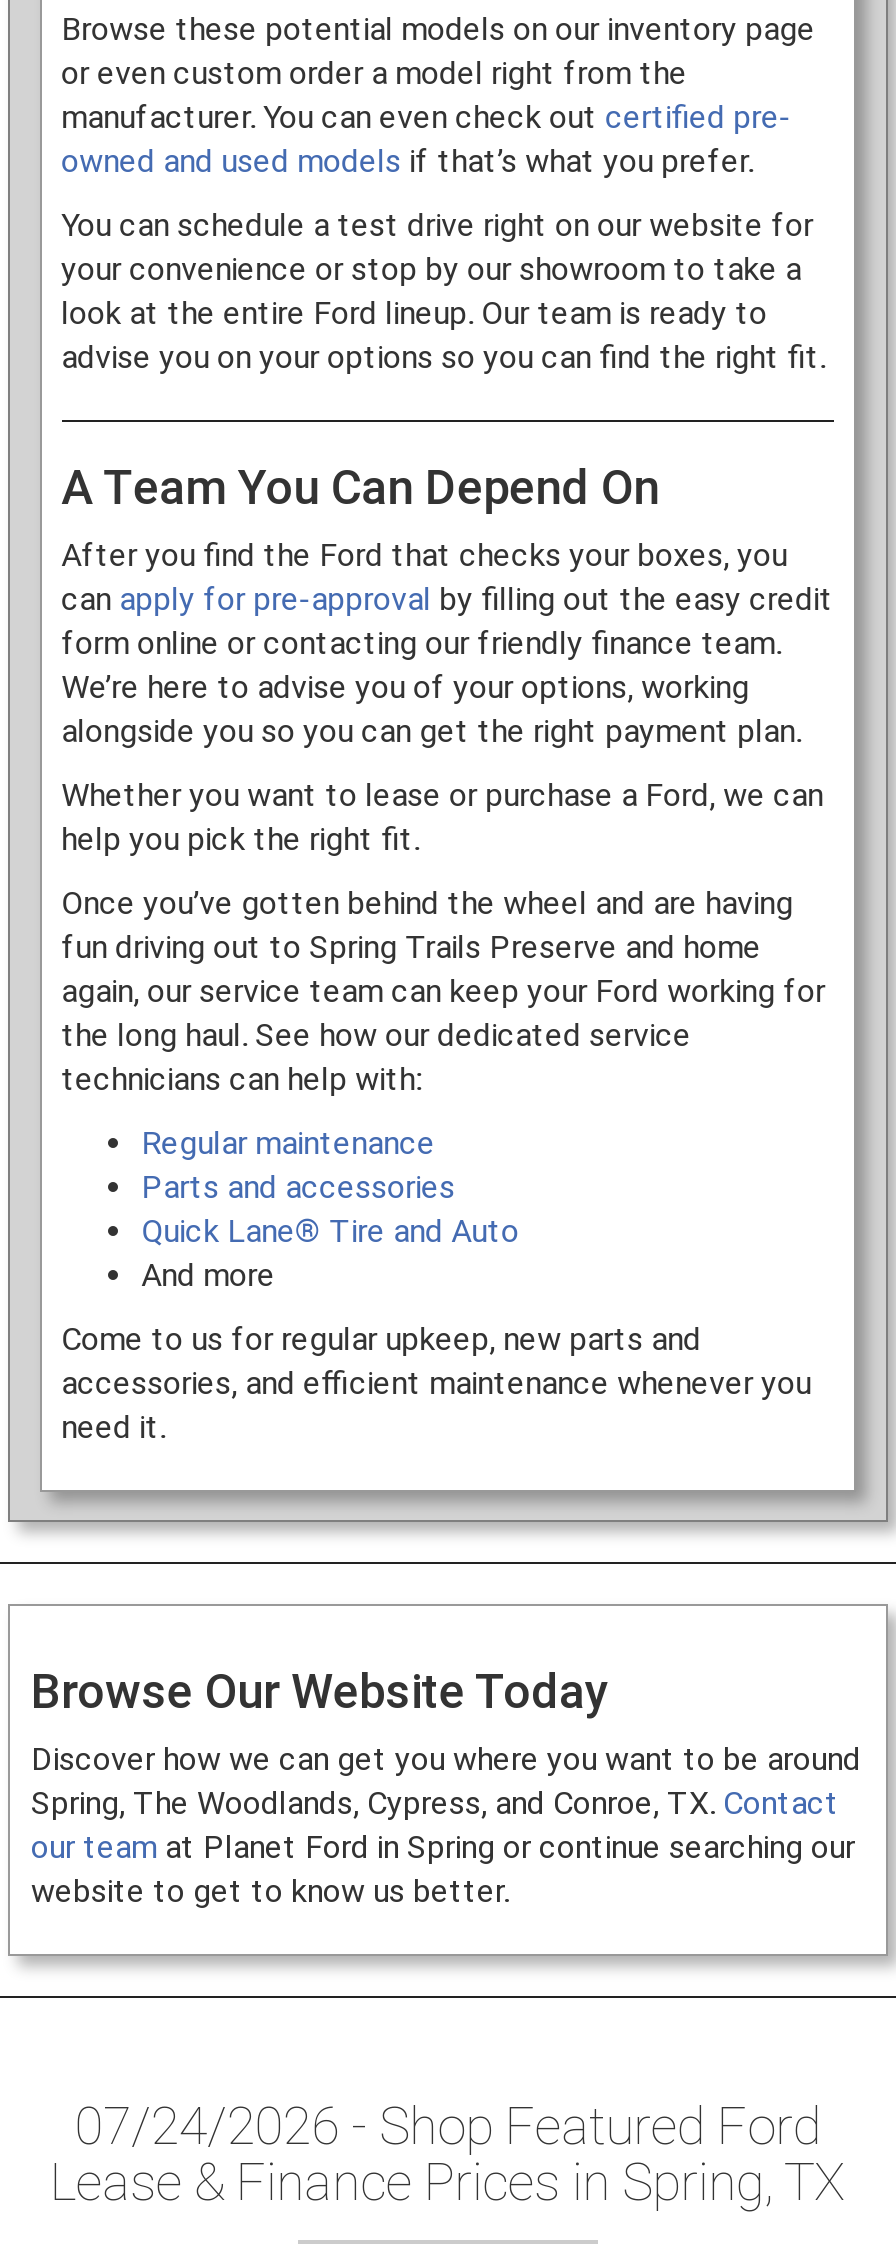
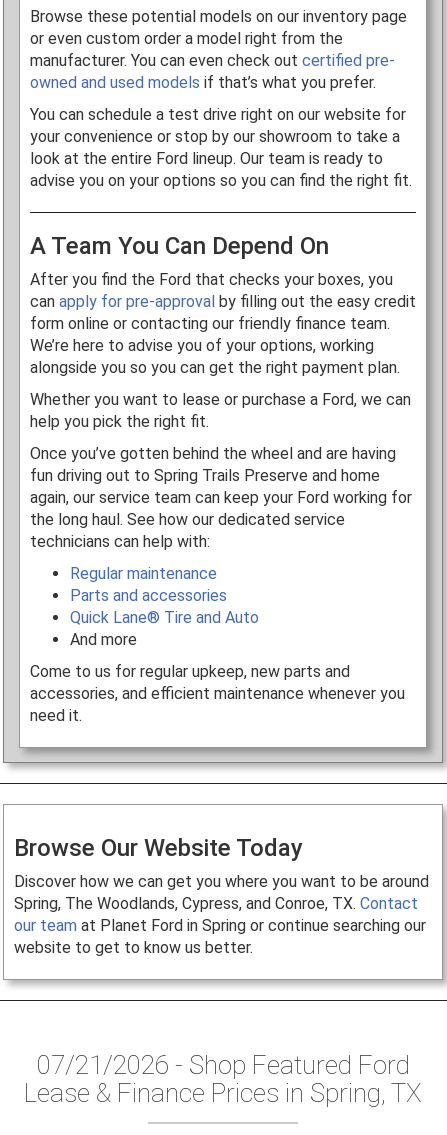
- 07/24/2026 - Shop Featured Ford
+ 07/21/2026 - Shop Featured Ford
